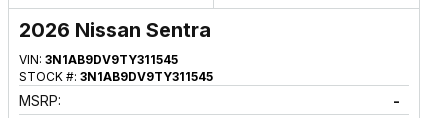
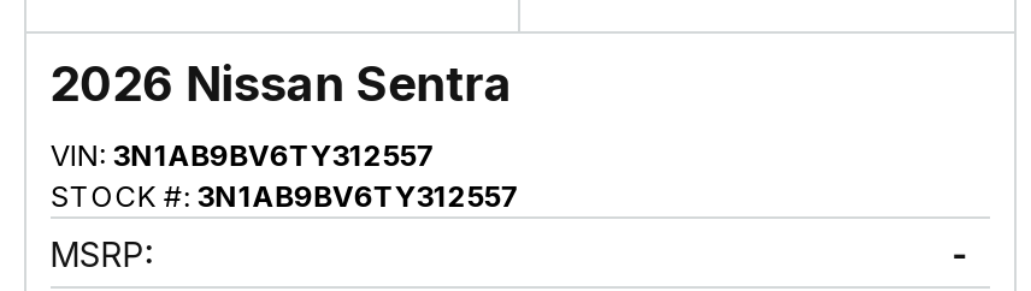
- VIN: 3N1AB9DV9TY311545
+ VIN: 3N1AB9BV6TY312557

- STOCK #: 3N1AB9DV9TY311545
+ STOCK #: 3N1AB9BV6TY312557
